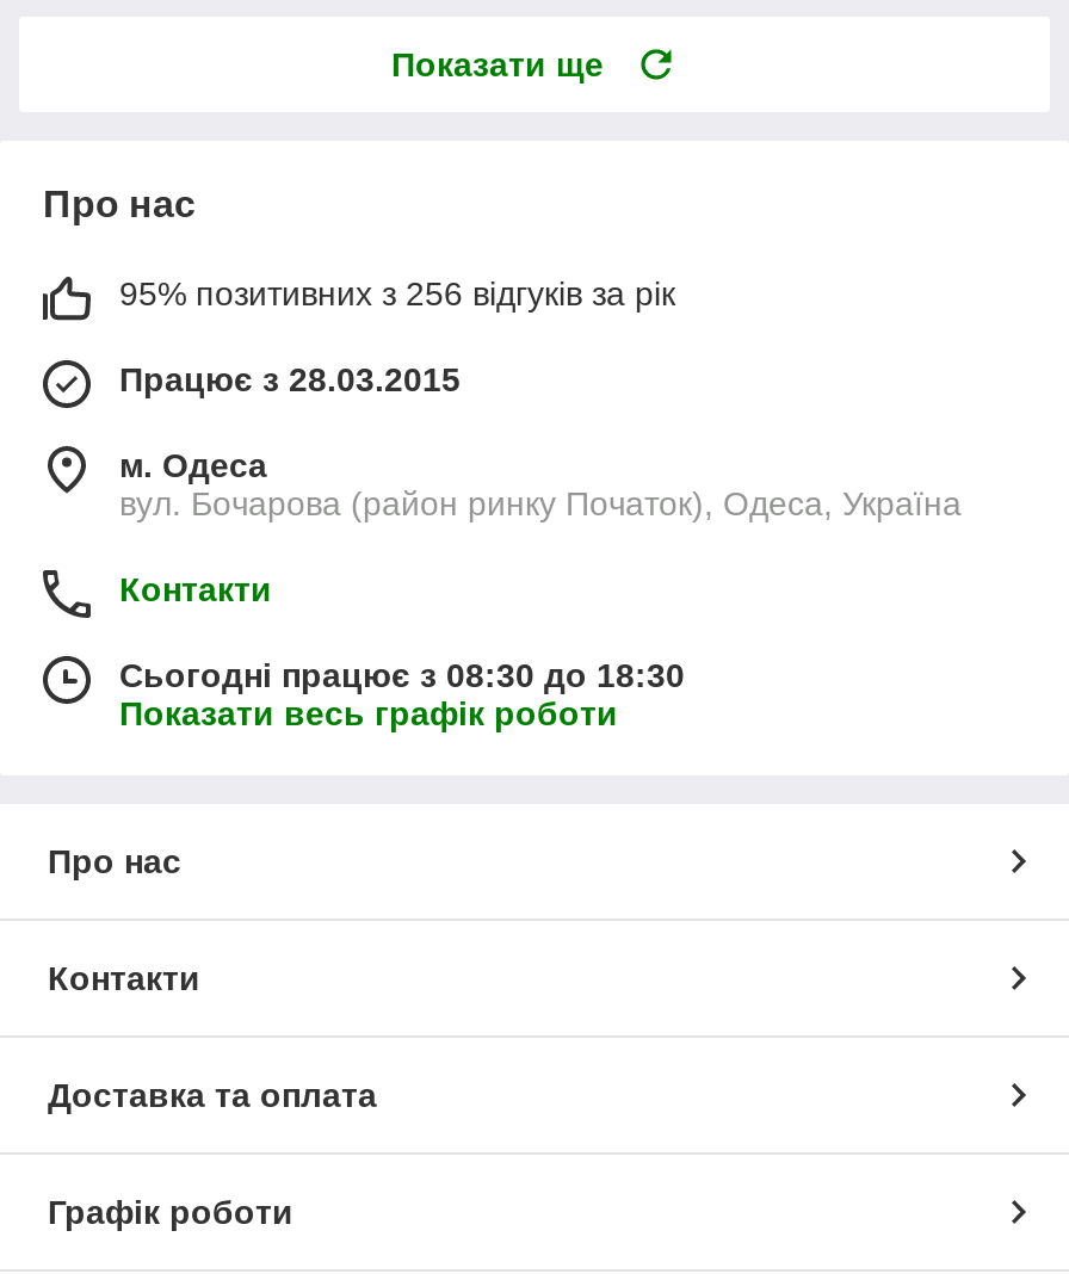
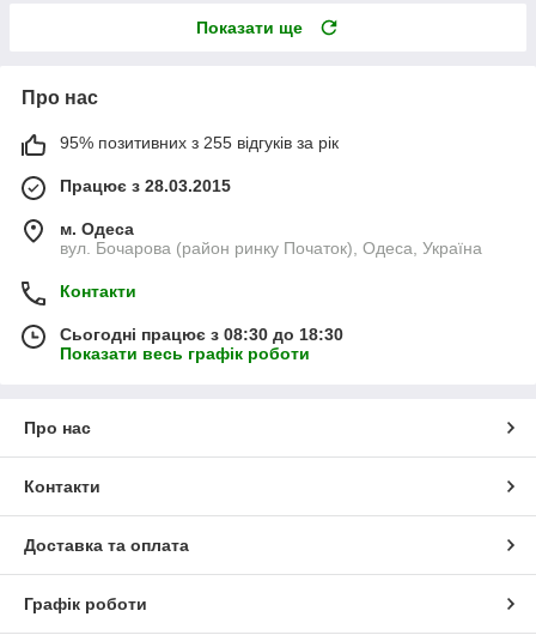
- 95% позитивних з 256 відгуків за рік
+ 95% позитивних з 255 відгуків за рік
